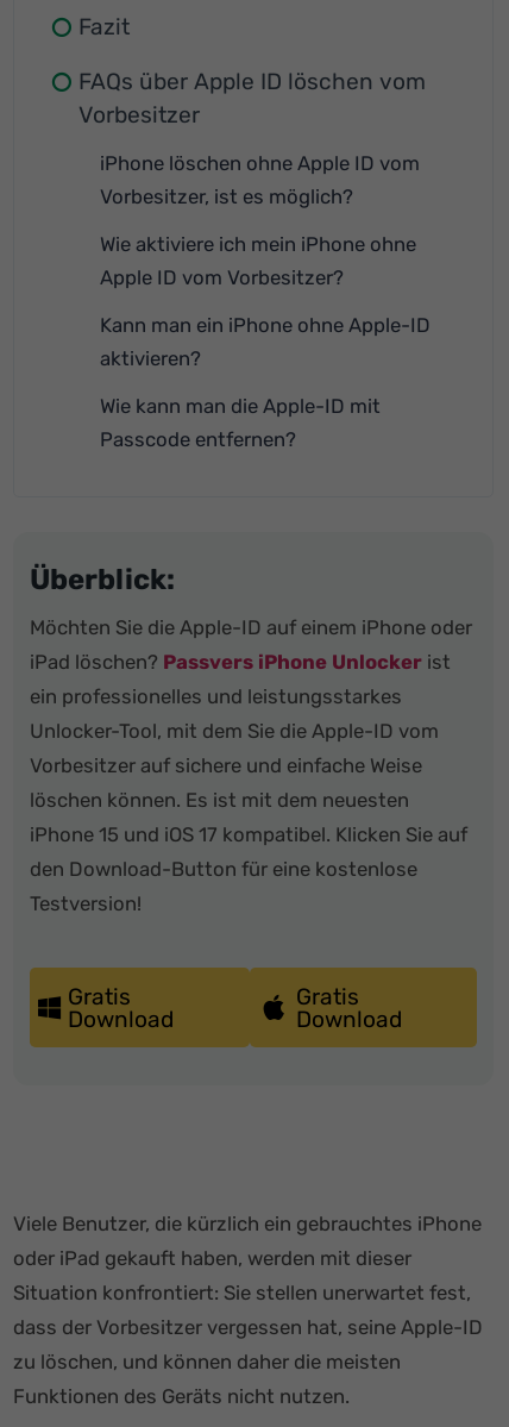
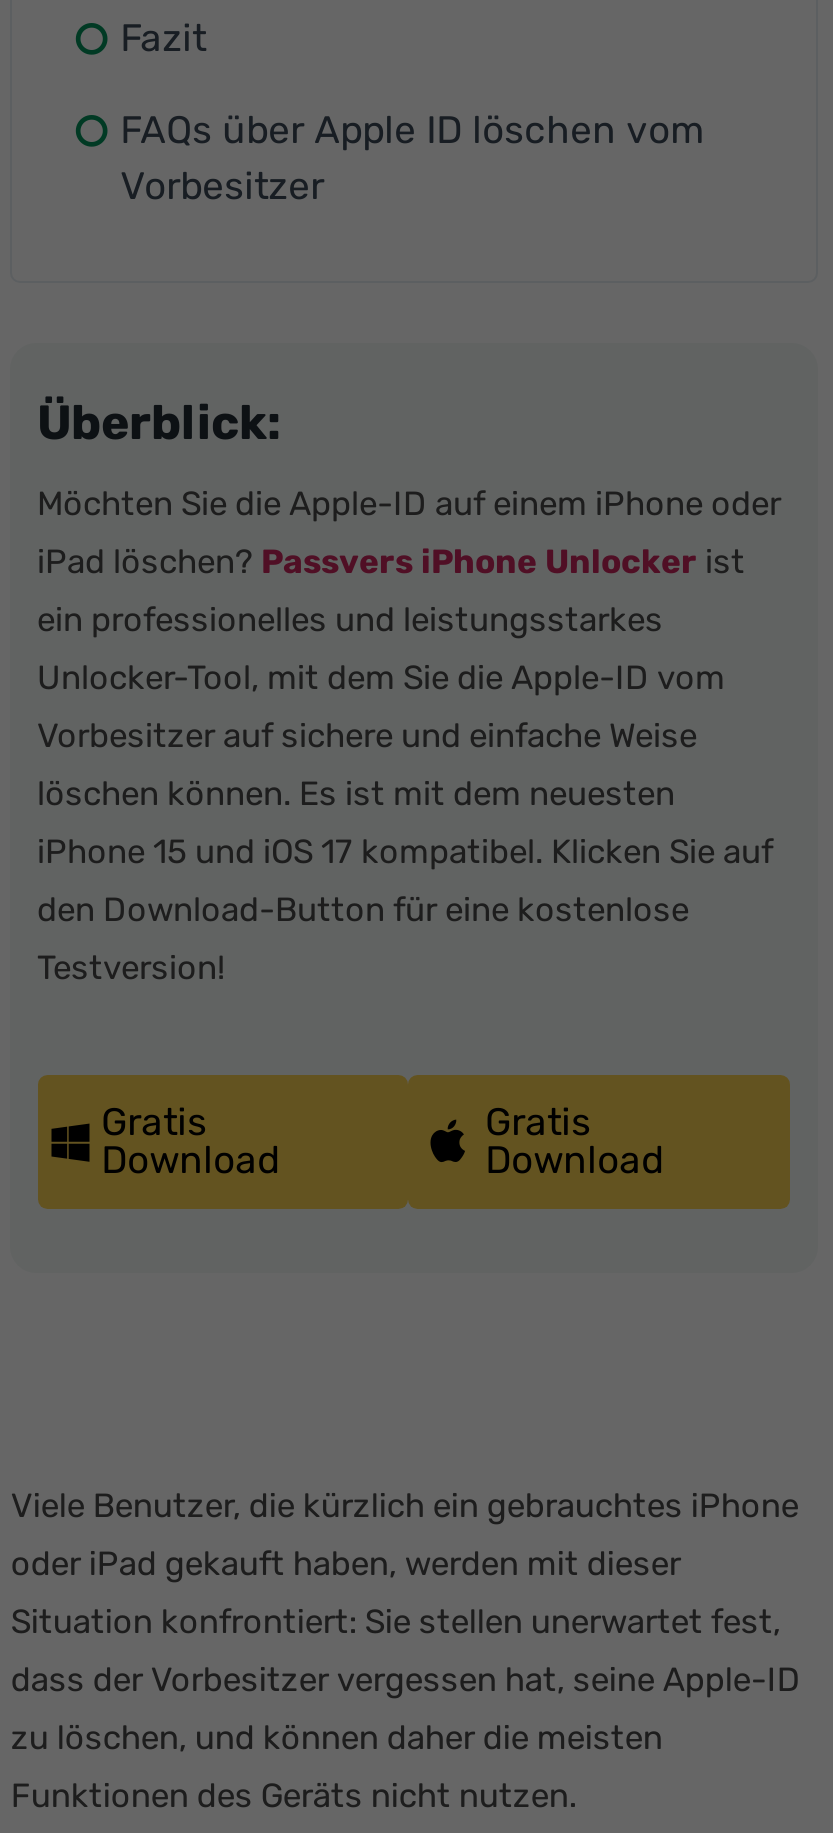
- iPhone löschen ohne Apple ID vom
- Vorbesitzer, ist es möglich?
- Wie aktiviere ich mein iPhone ohne
- Apple ID vom Vorbesitzer?
- Kann man ein iPhone ohne Apple-ID
- aktivieren?
- Wie kann man die Apple-ID mit
- Passcode entfernen?
